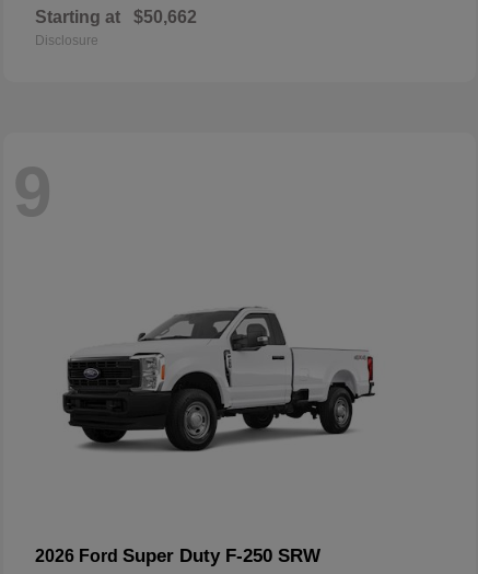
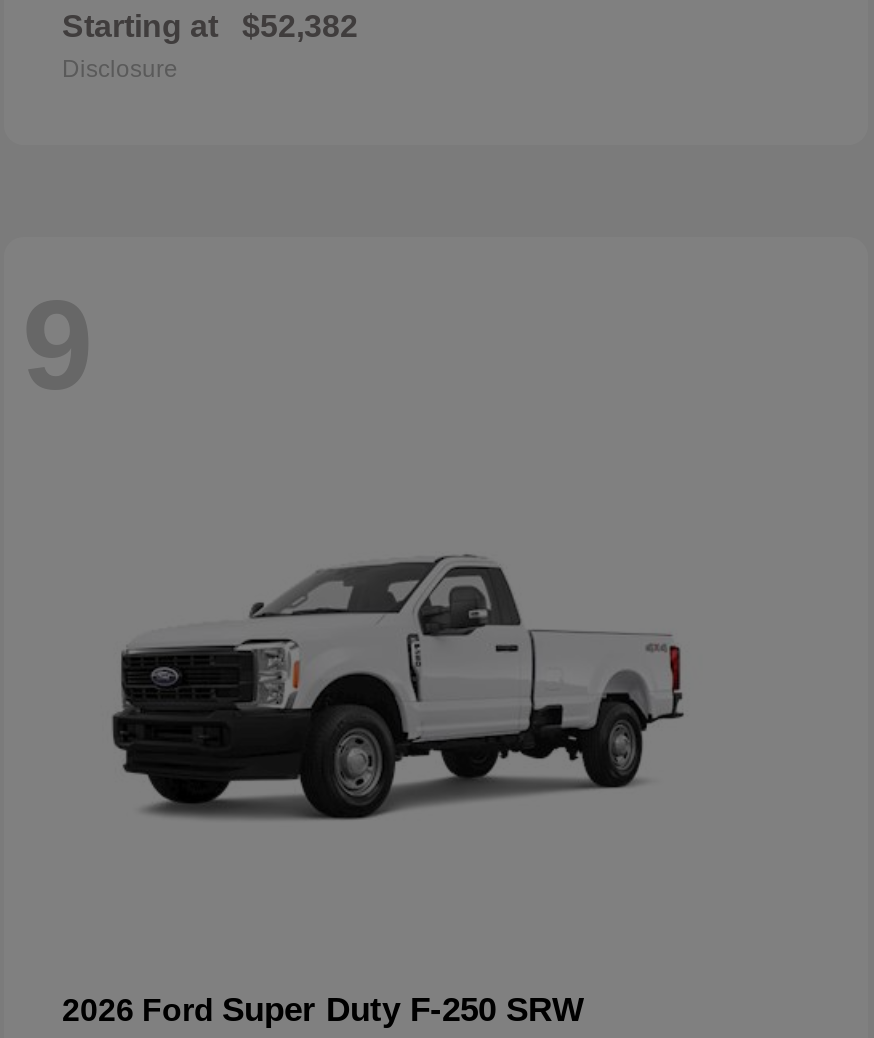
- Starting at $50,662
+ Starting at $52,382
